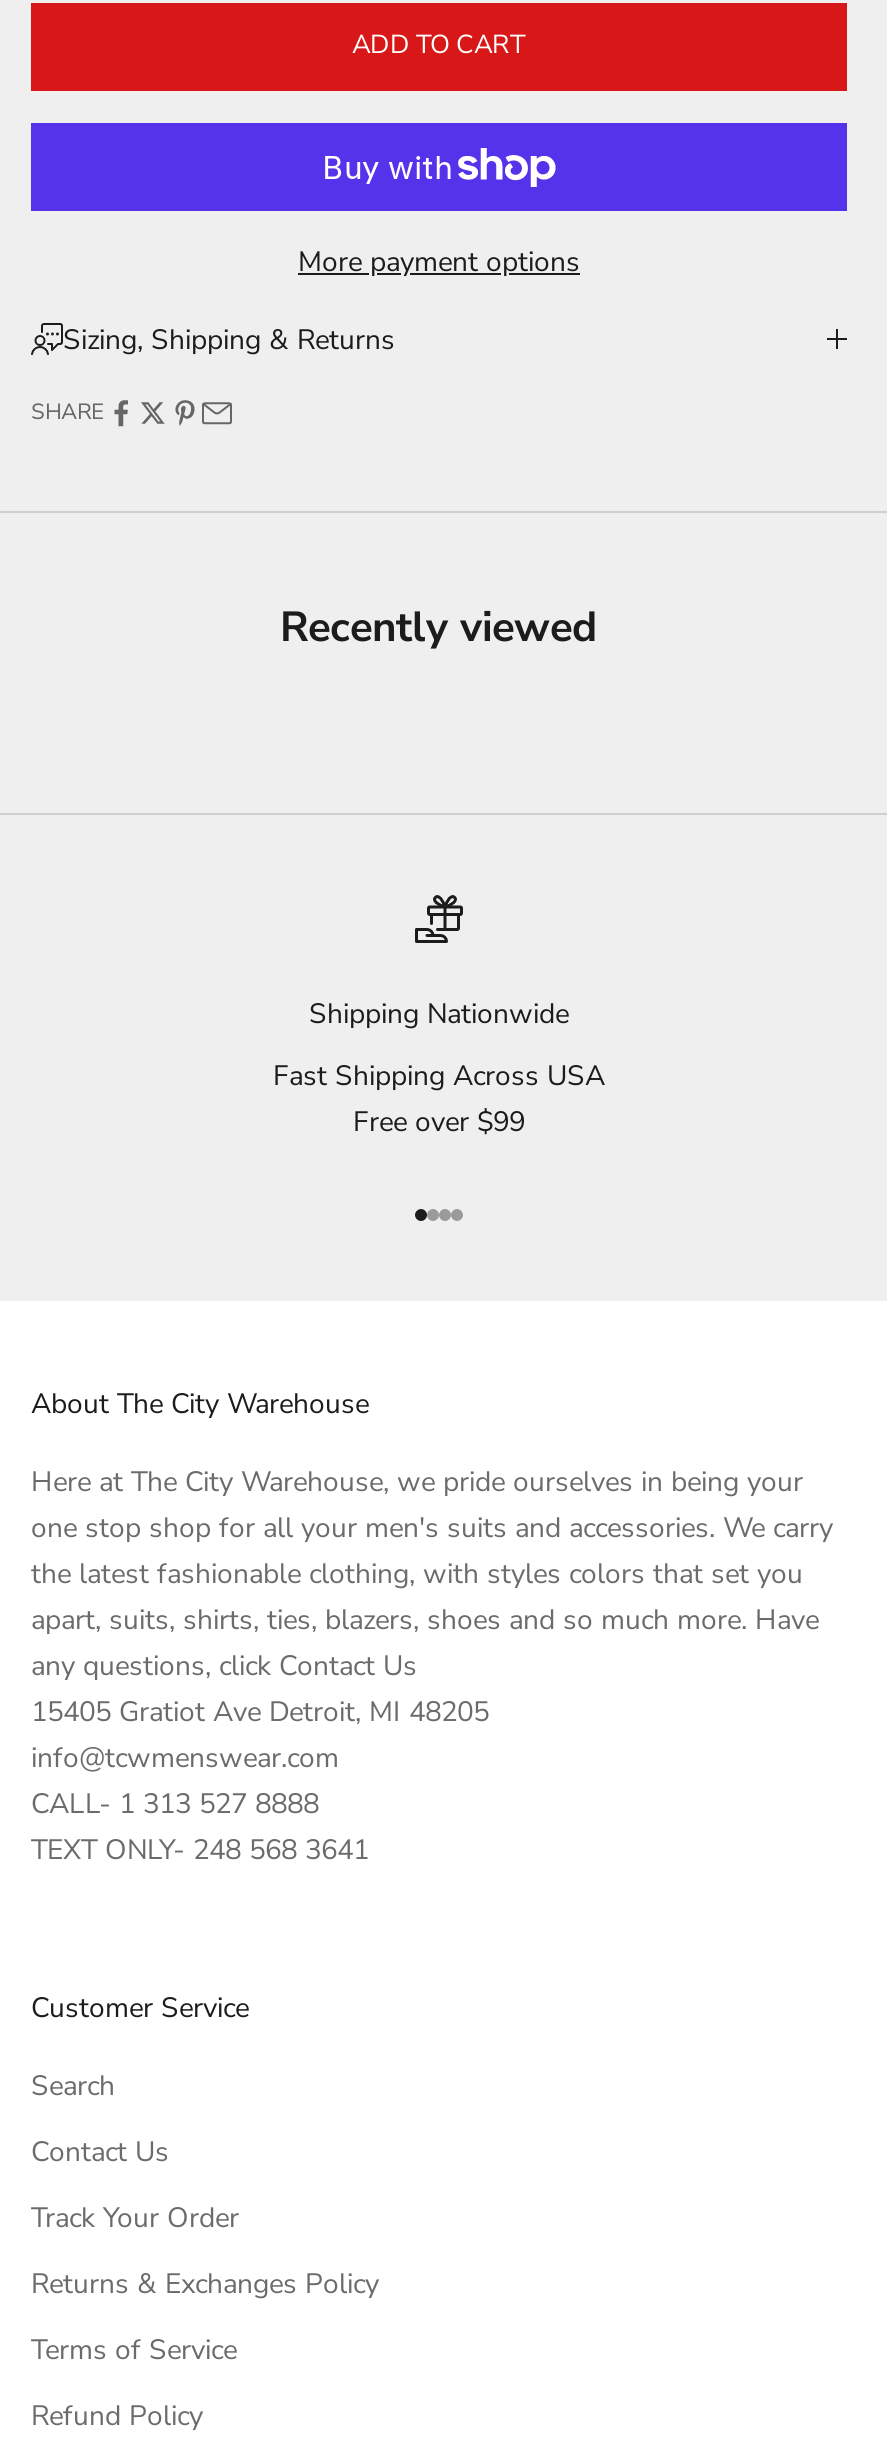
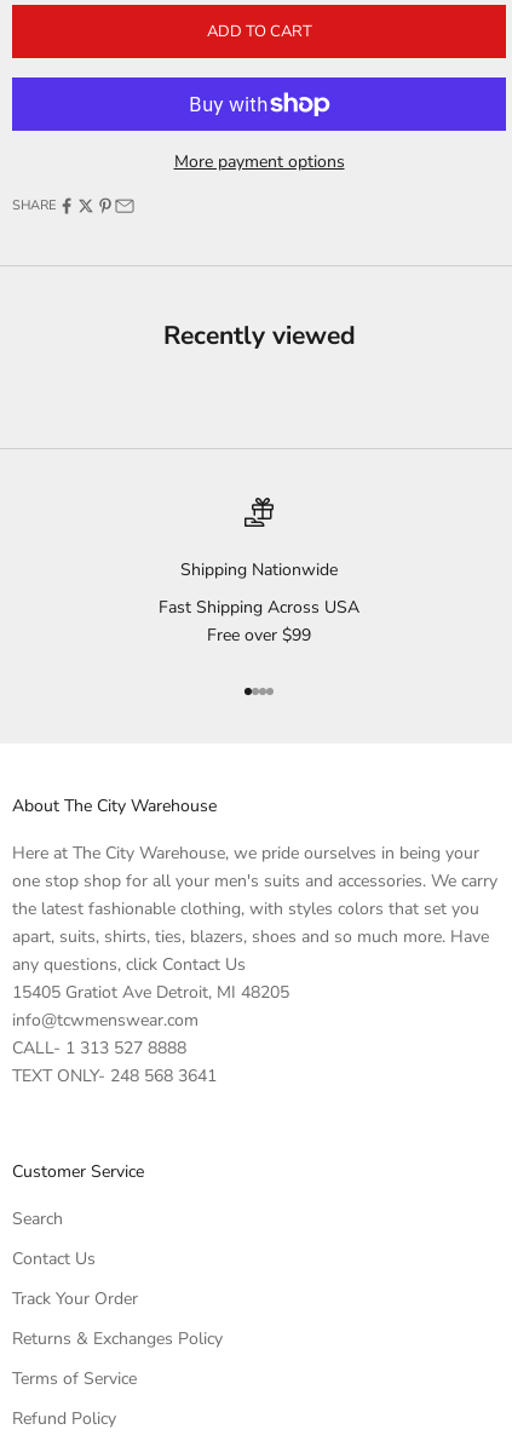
- Sizing, Shipping & Returns
